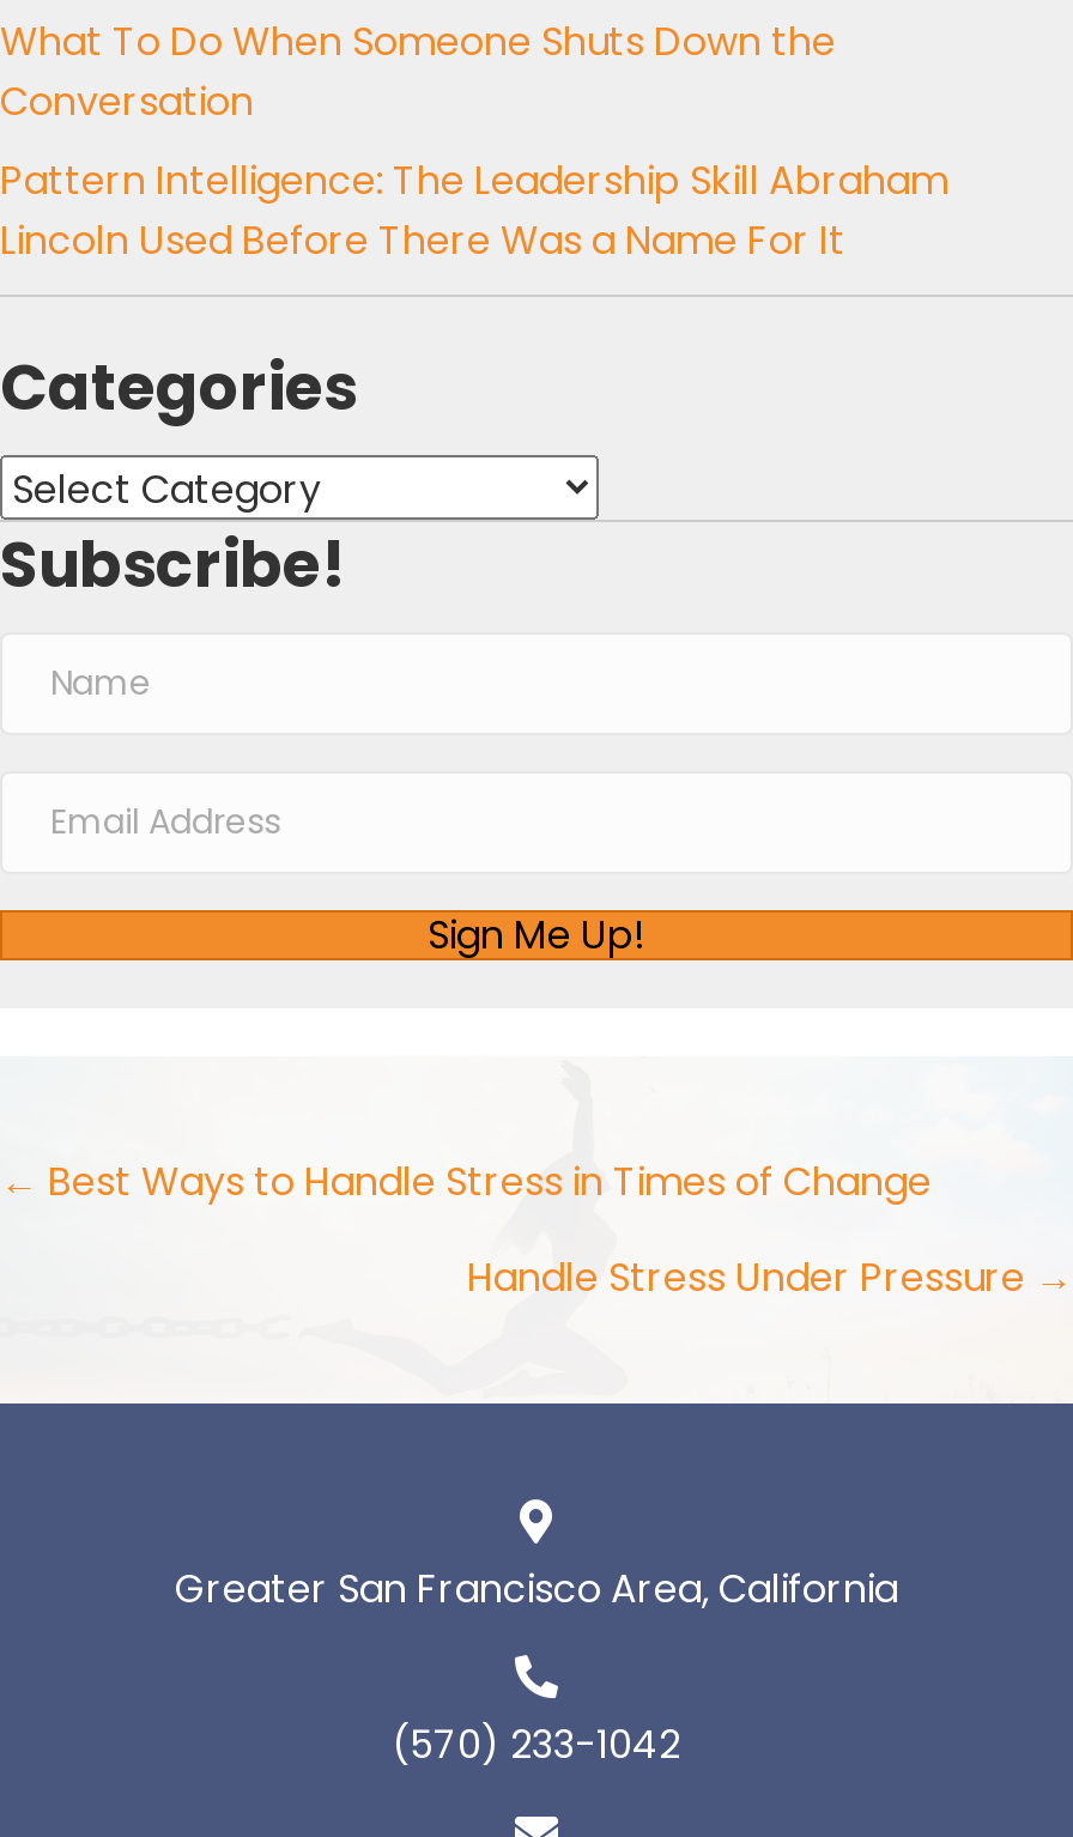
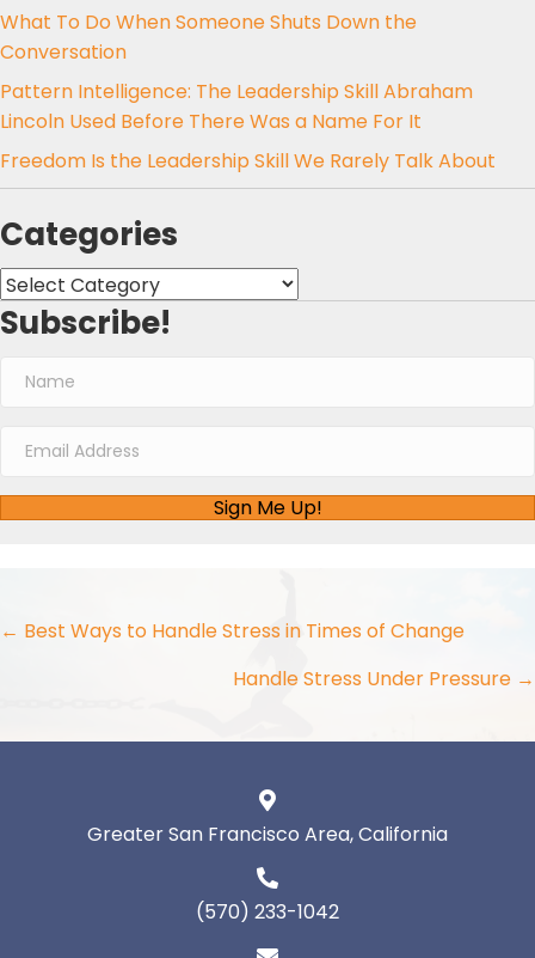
+ Freedom Is the Leadership Skill We Rarely Talk About
